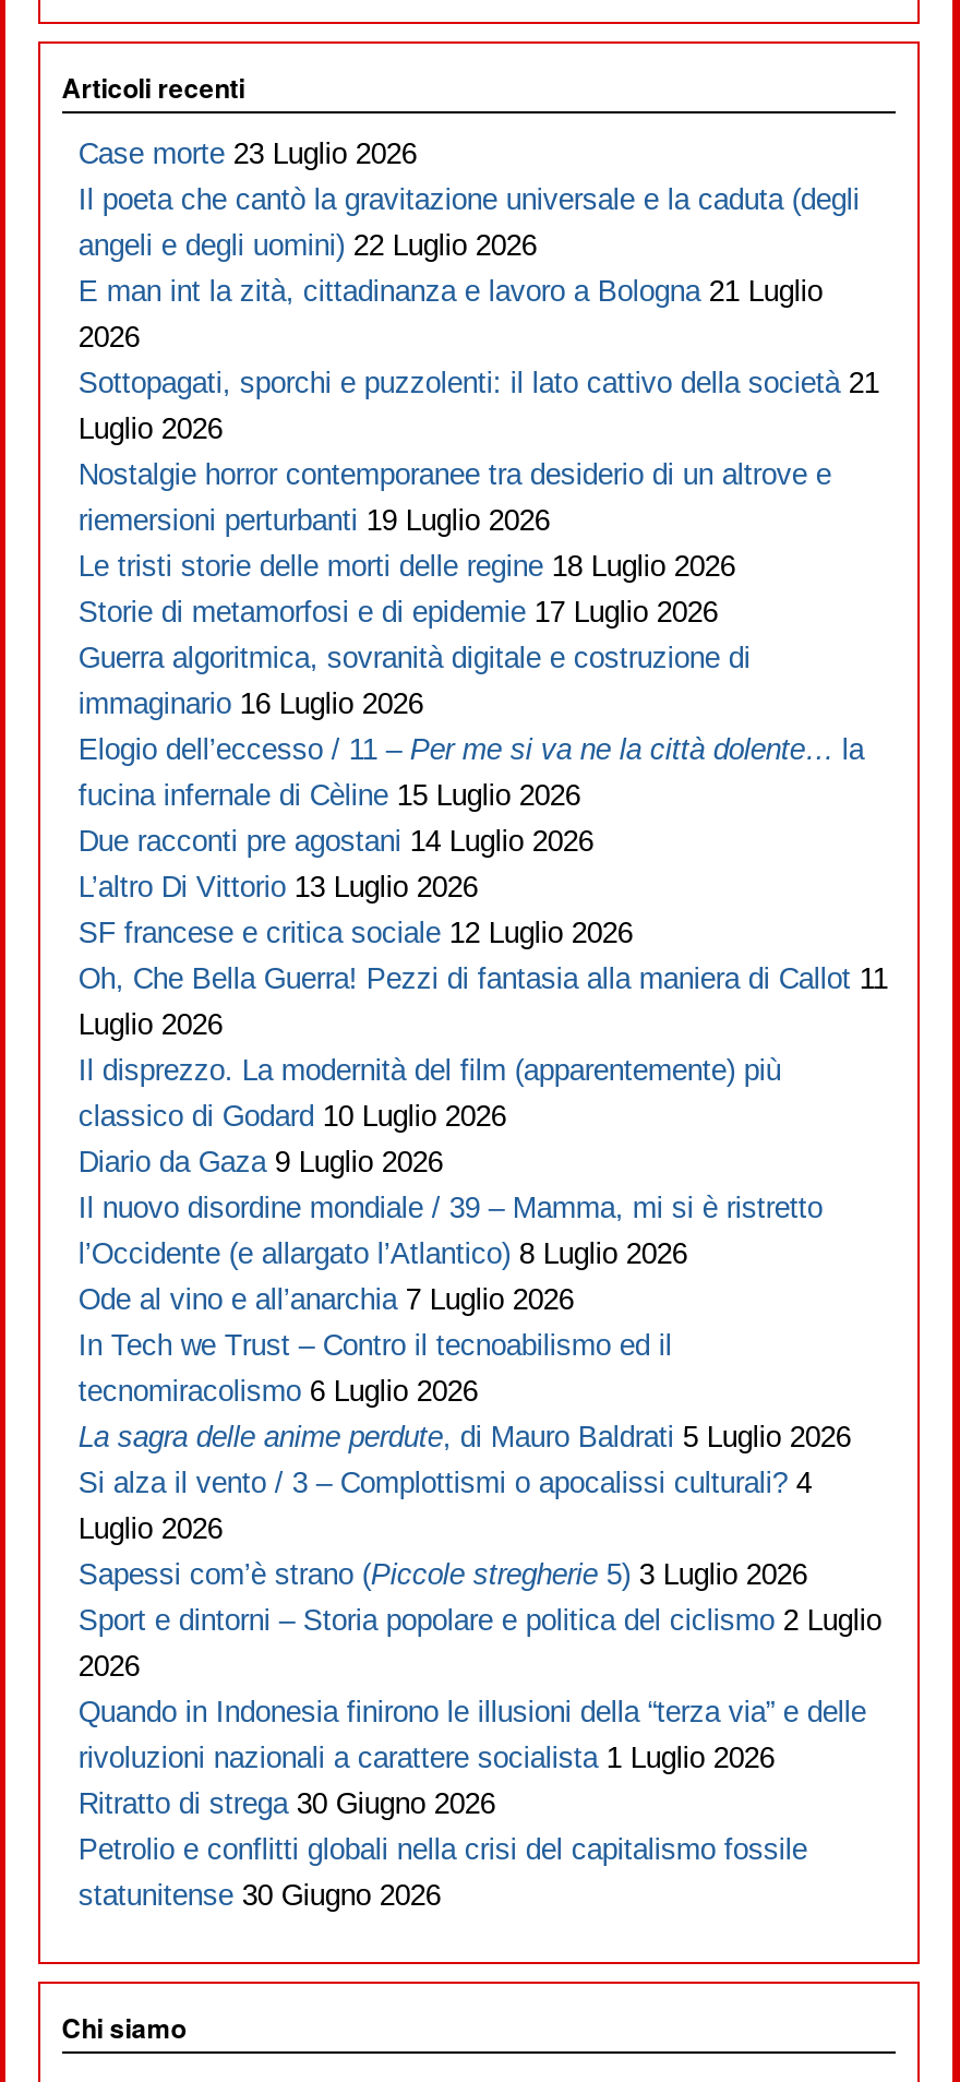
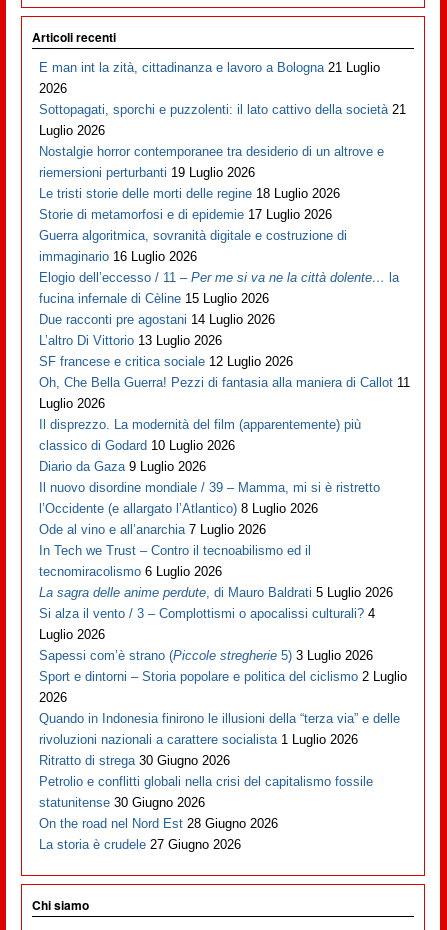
- Case morte 23 Luglio 2026
- Il poeta che cantò la gravitazione universale e la caduta (degli
- angeli e degli uomini) 22 Luglio 2026

moved up: E man int la zità, cittadinanza e lavoro a Bologna 21 Luglio | 2026 | Sottopagati, sporchi e puzzolenti: il lato cattivo della società 21 | ... | Petrolio e conflitti globali nella crisi del capitalismo fossile | statunitense 30 Giugno 2026

+ On the road nel Nord Est 28 Giugno 2026
+ La storia è crudele 27 Giugno 2026
